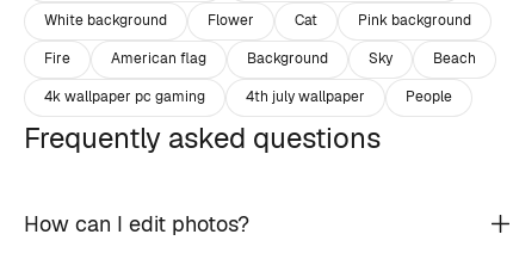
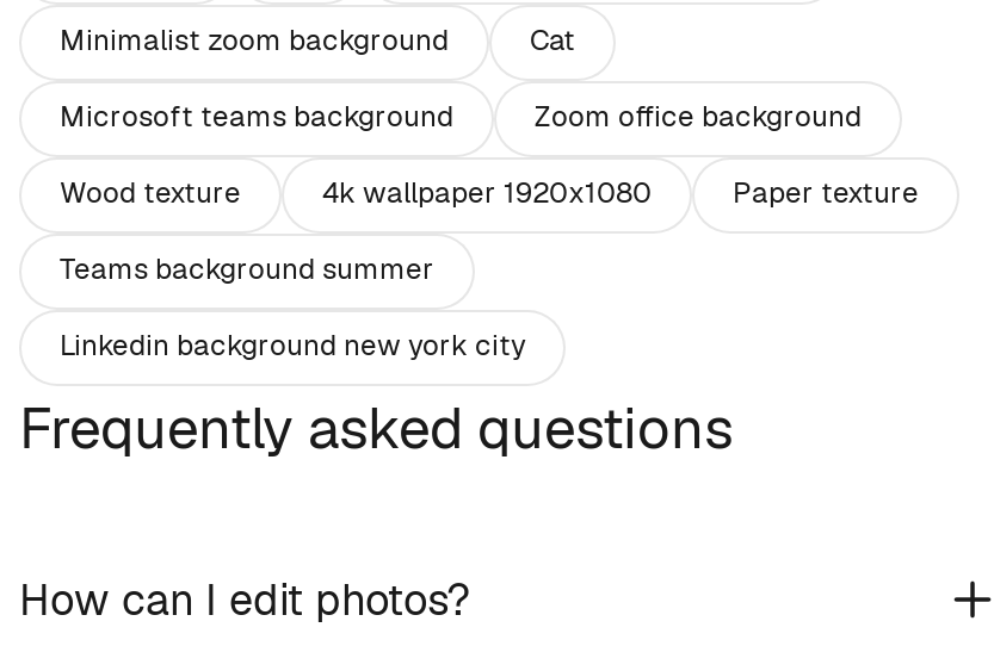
- White background
- Flower
+ Minimalist zoom background

- Pink background
- Fire
- American flag
- Background
- Sky
- Beach
- 4k wallpaper pc gaming
- 4th july wallpaper
- People
+ Microsoft teams background
+ Zoom office background
+ Wood texture
+ 4k wallpaper 1920x1080
+ Paper texture
+ Teams background summer
+ Linkedin background new york city
